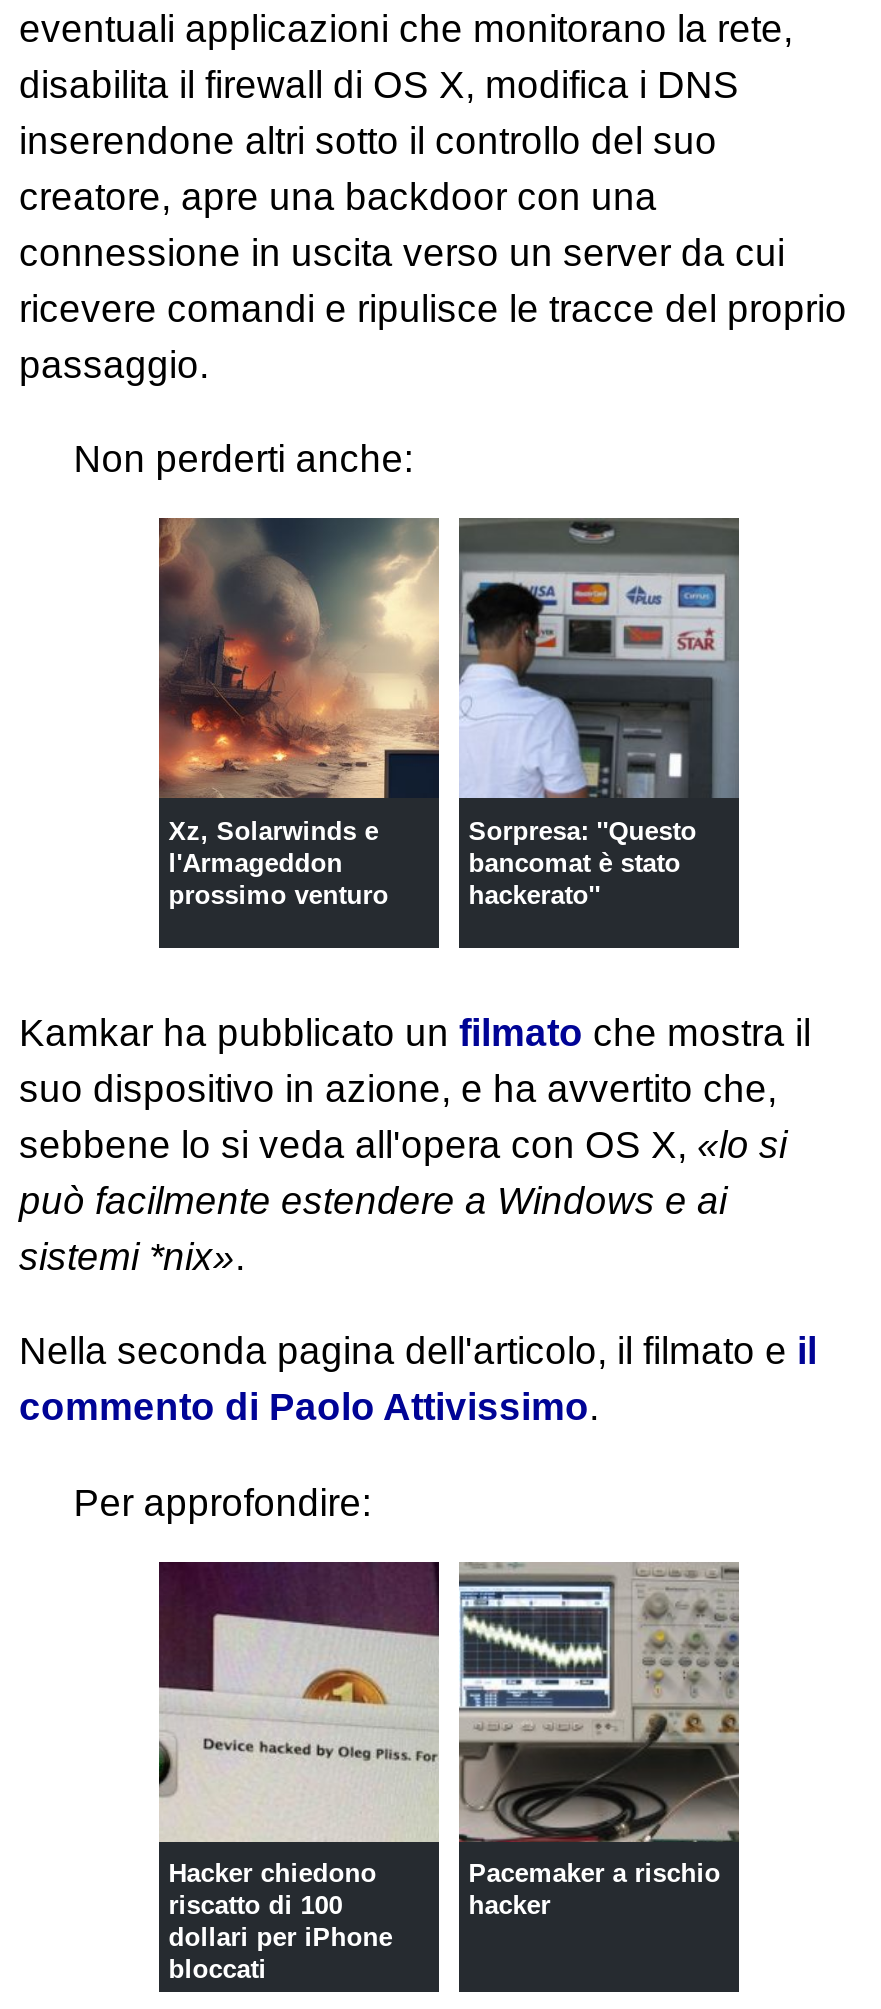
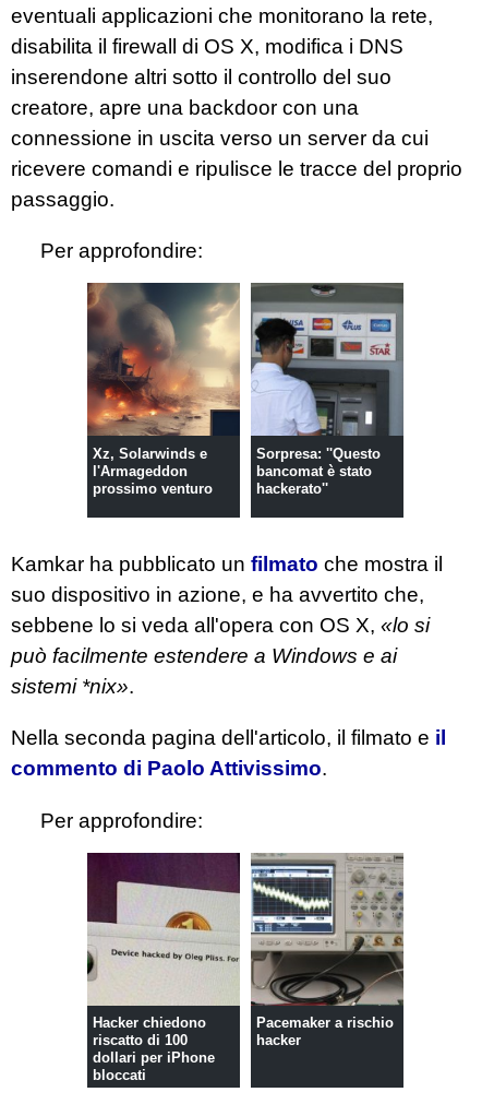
- Non perderti anche:
+ Per approfondire:
